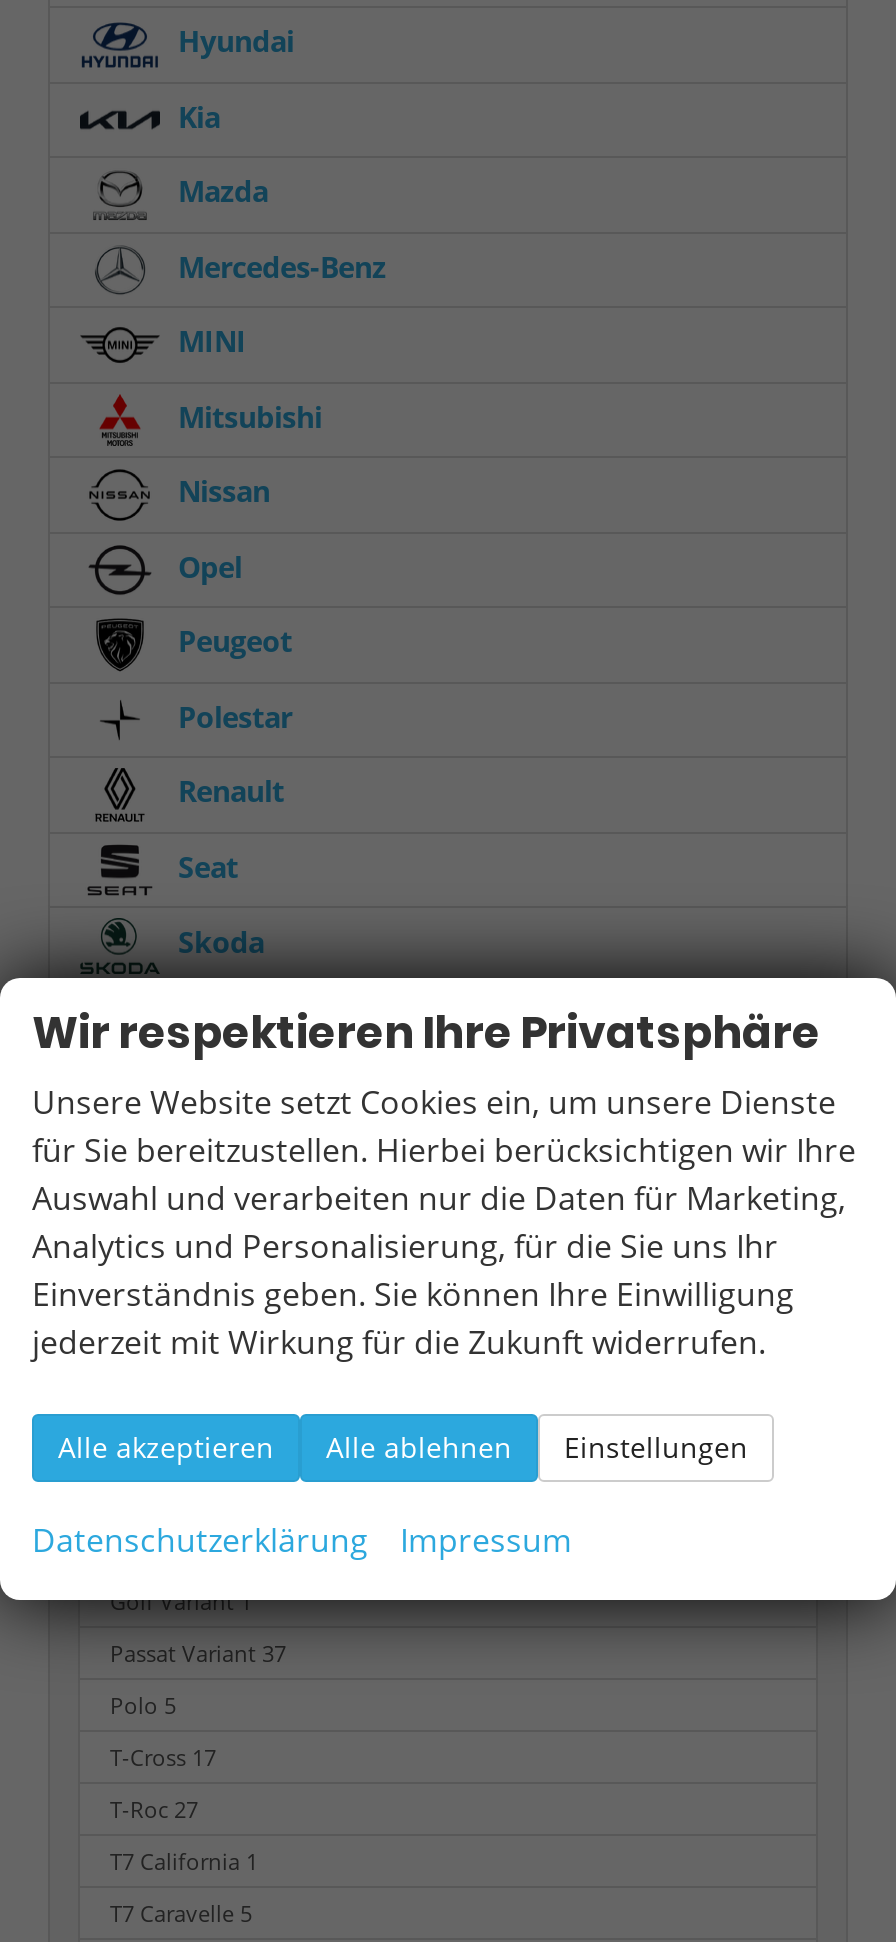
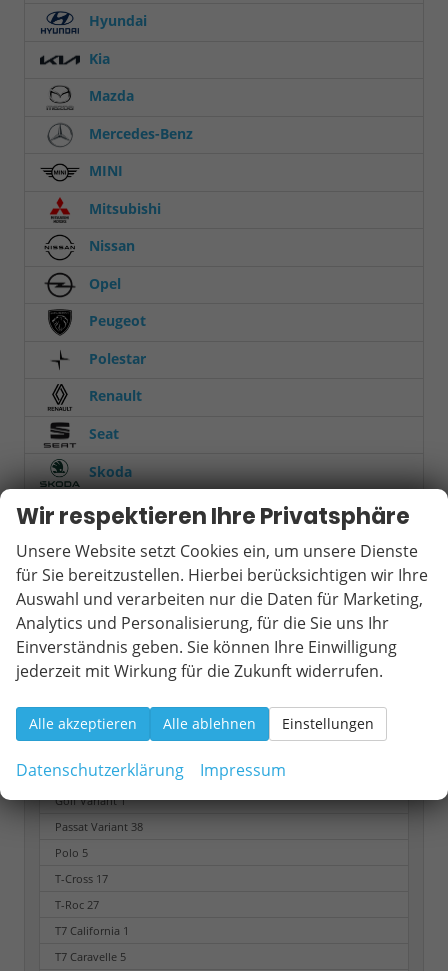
- Passat Variant 37
+ Passat Variant 38
